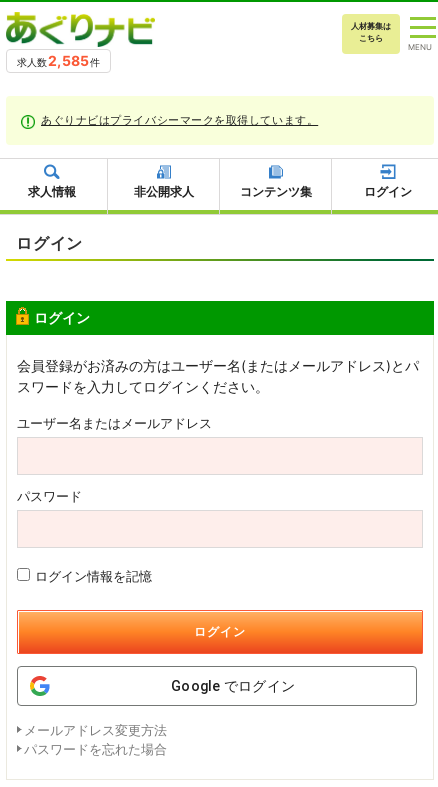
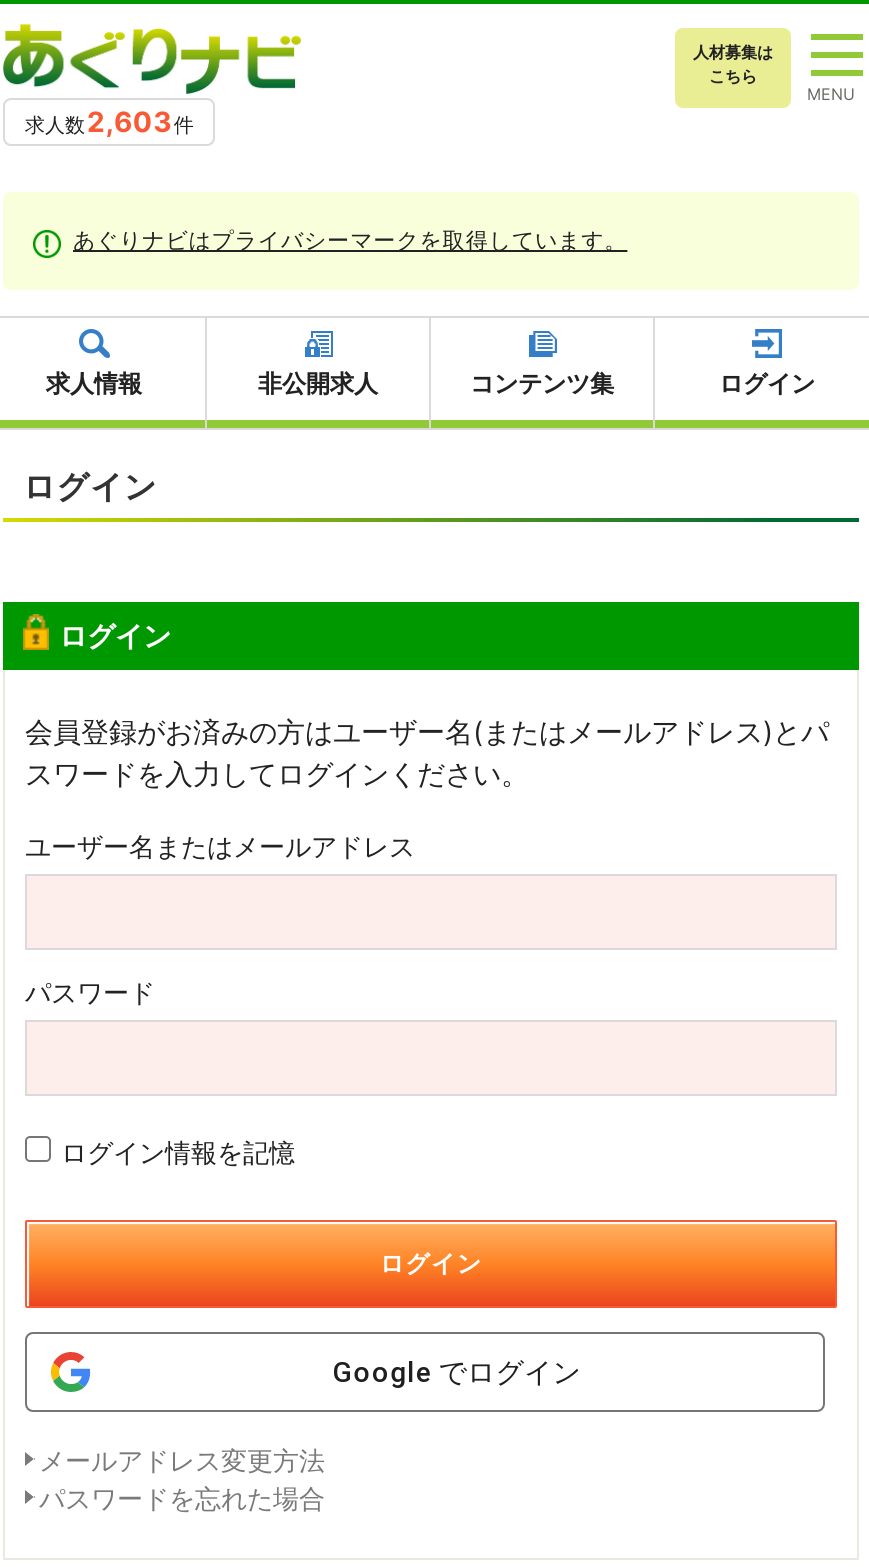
- 求人数2,585件
+ 求人数2,603件
